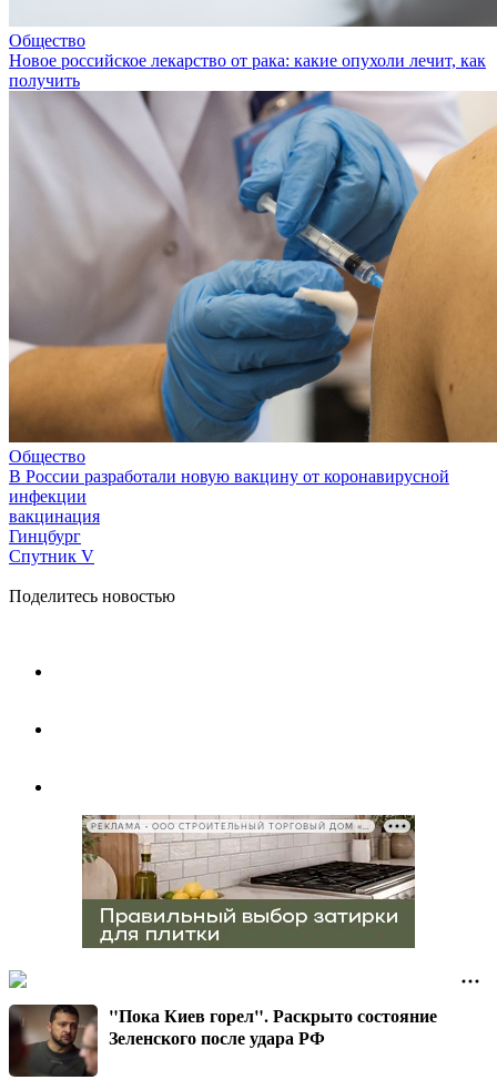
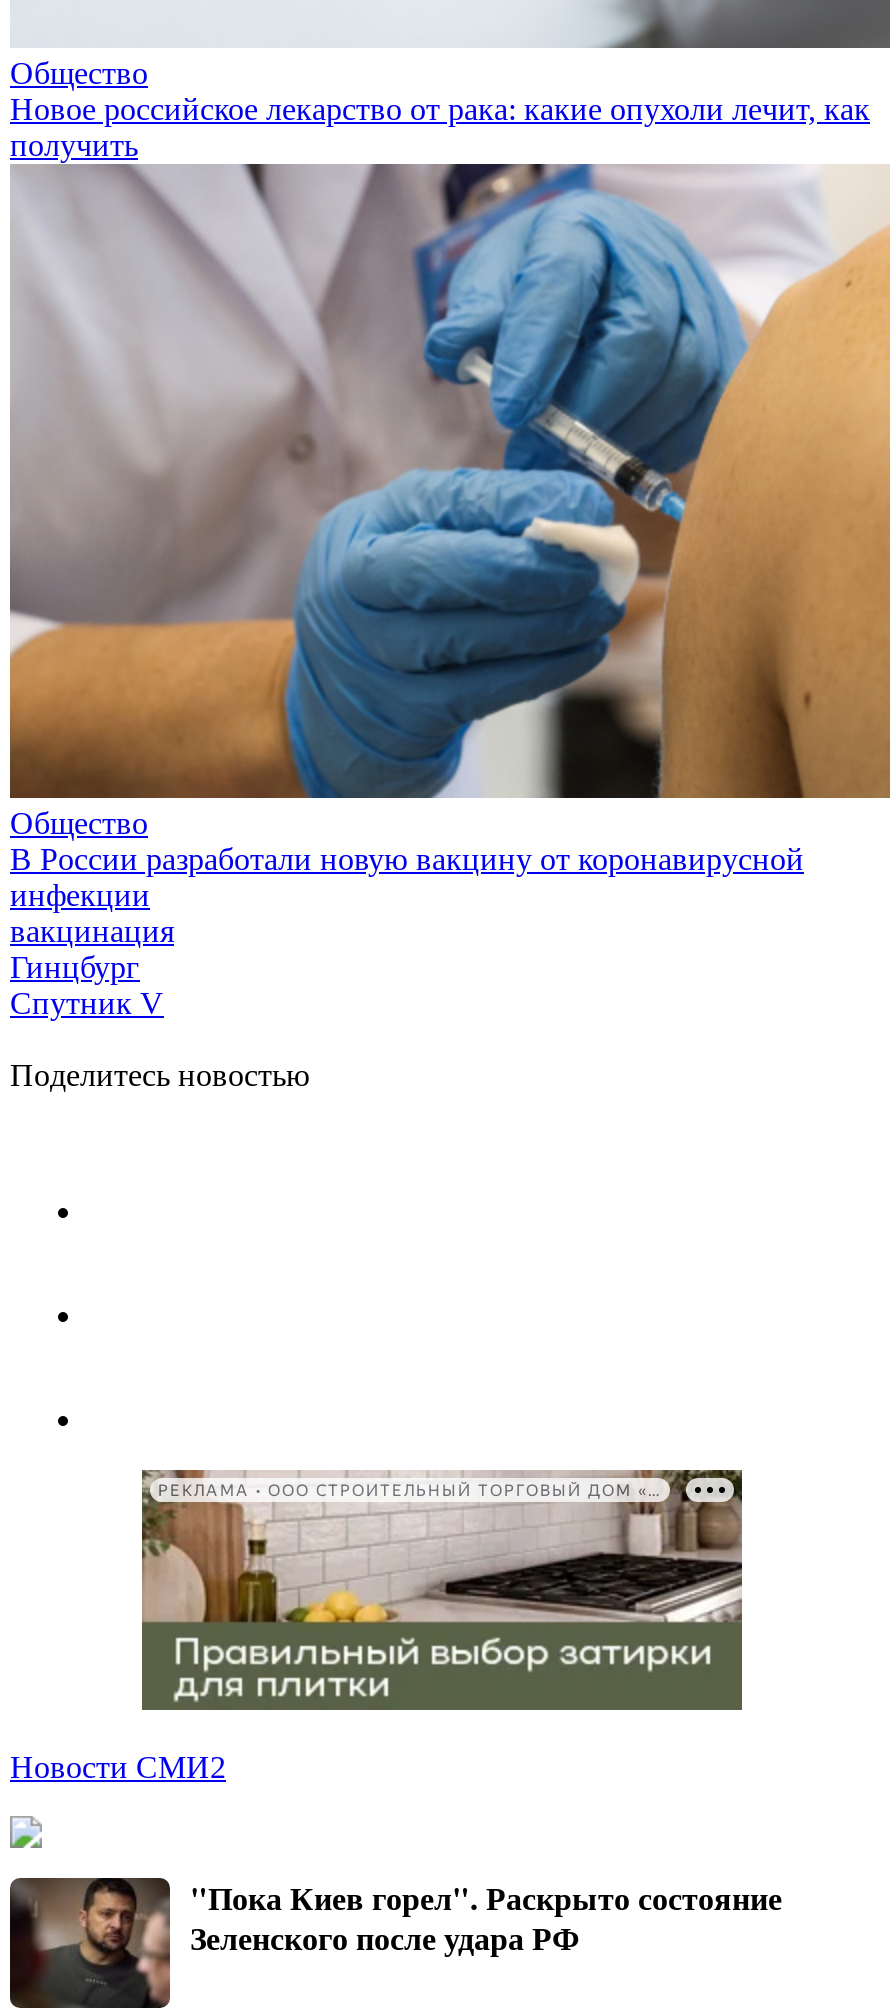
+ Новости СМИ2
